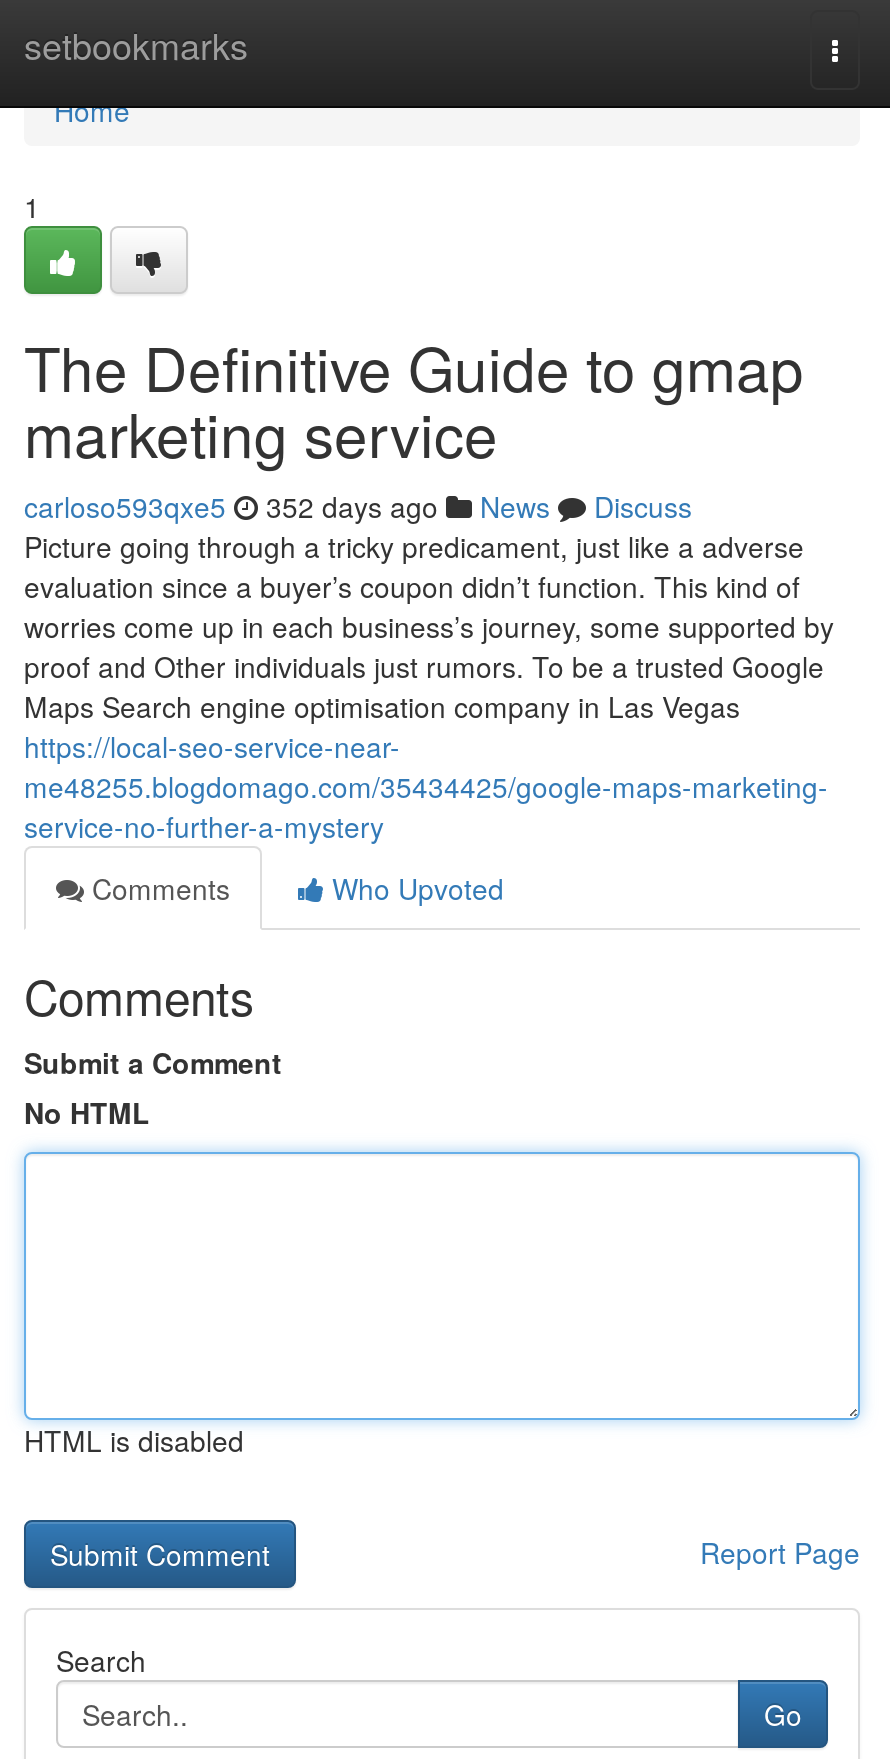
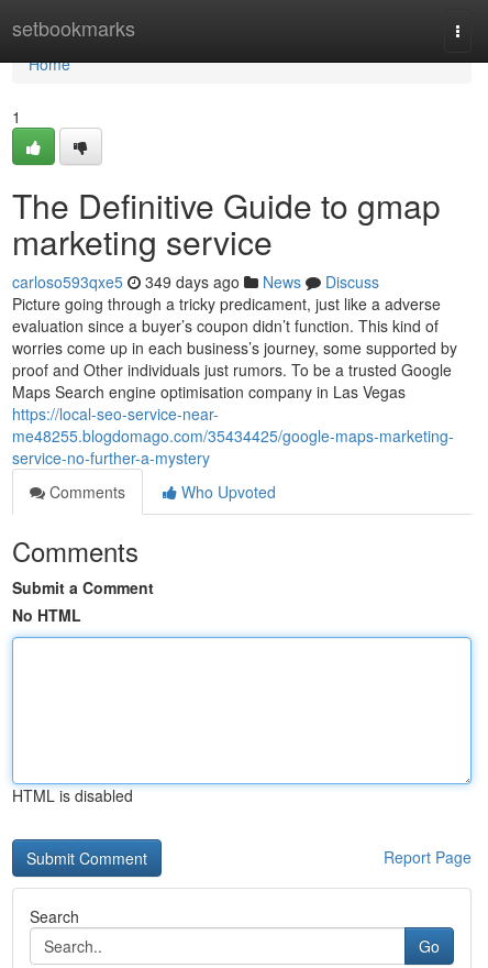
- carloso593qxe5 352 days ago News Discuss
+ carloso593qxe5 349 days ago News Discuss
